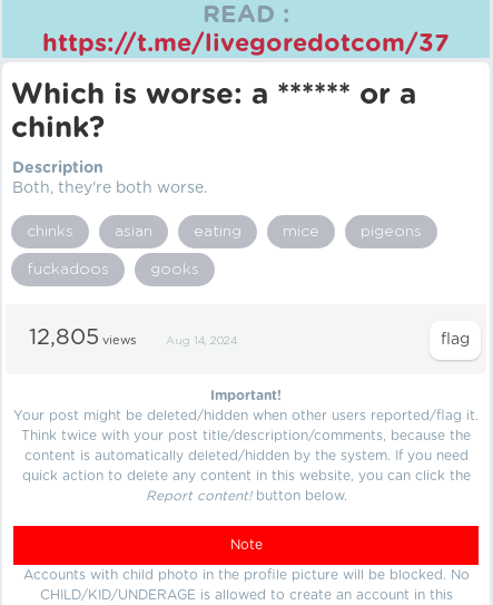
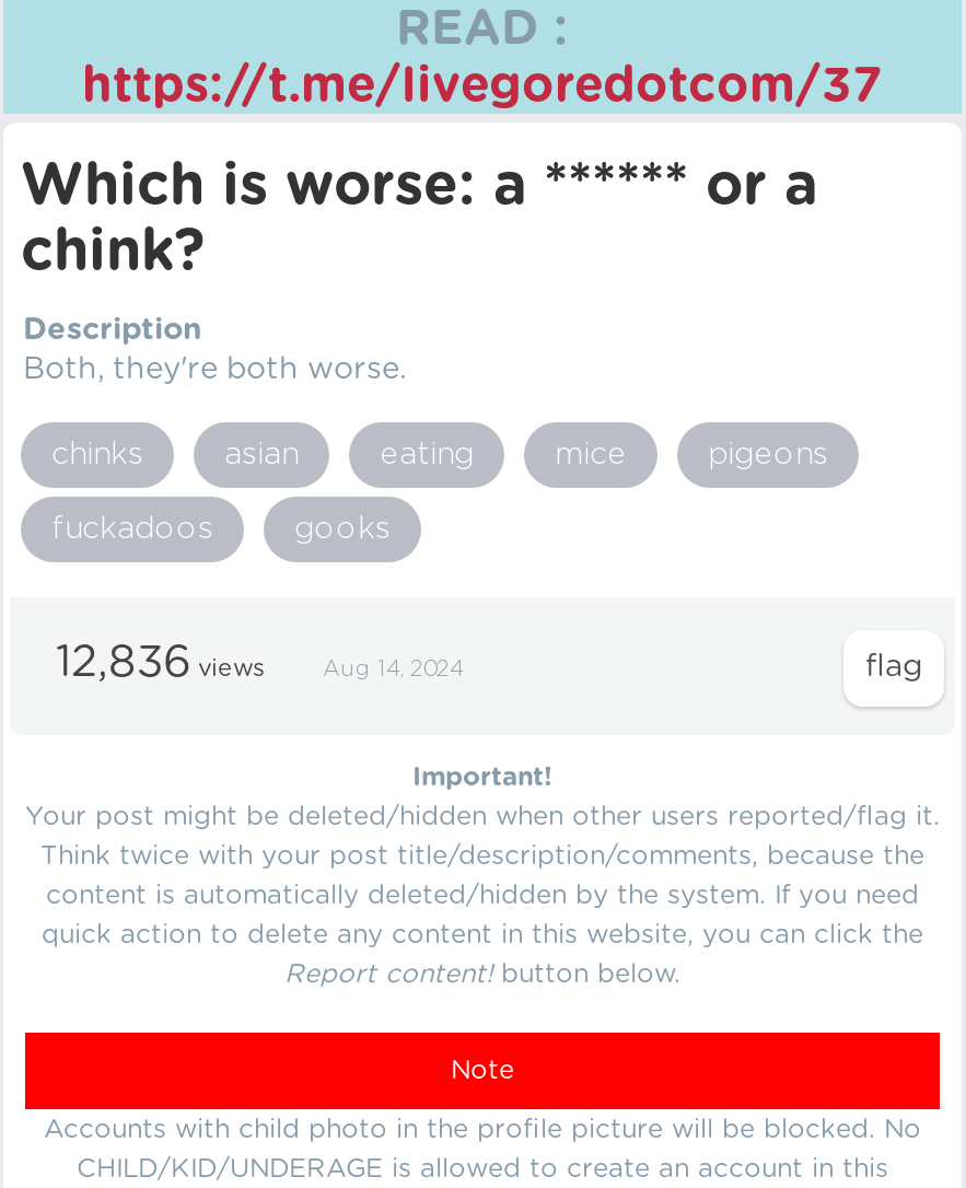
- 12,805 views
+ 12,836 views
